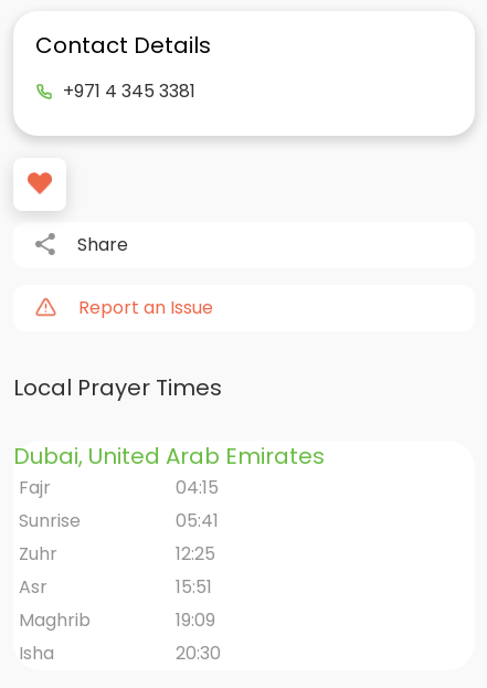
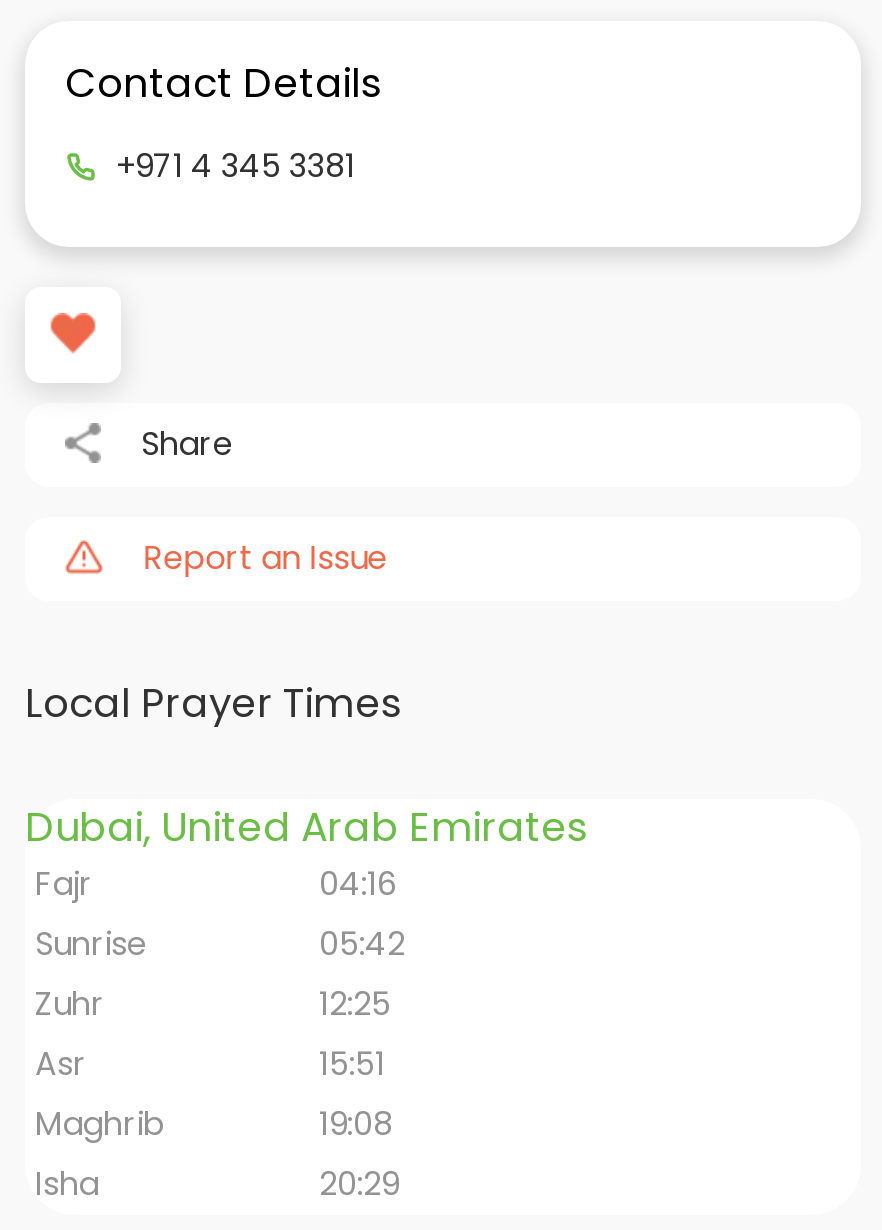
- 04:15
+ 04:16

- 05:41
+ 05:42

- 19:09
+ 19:08

- 20:30
+ 20:29
